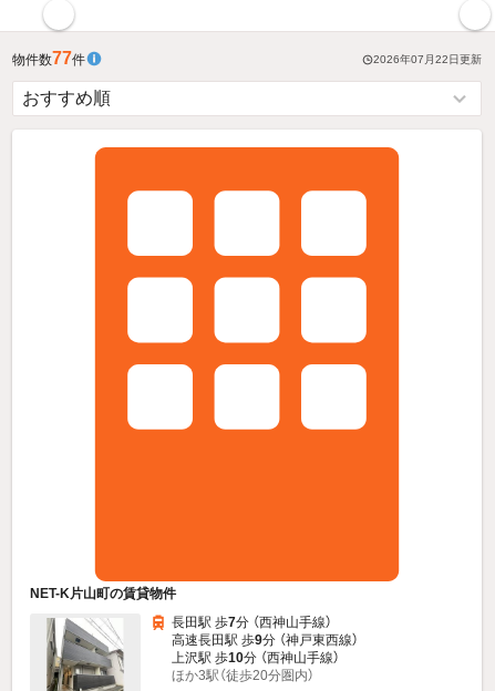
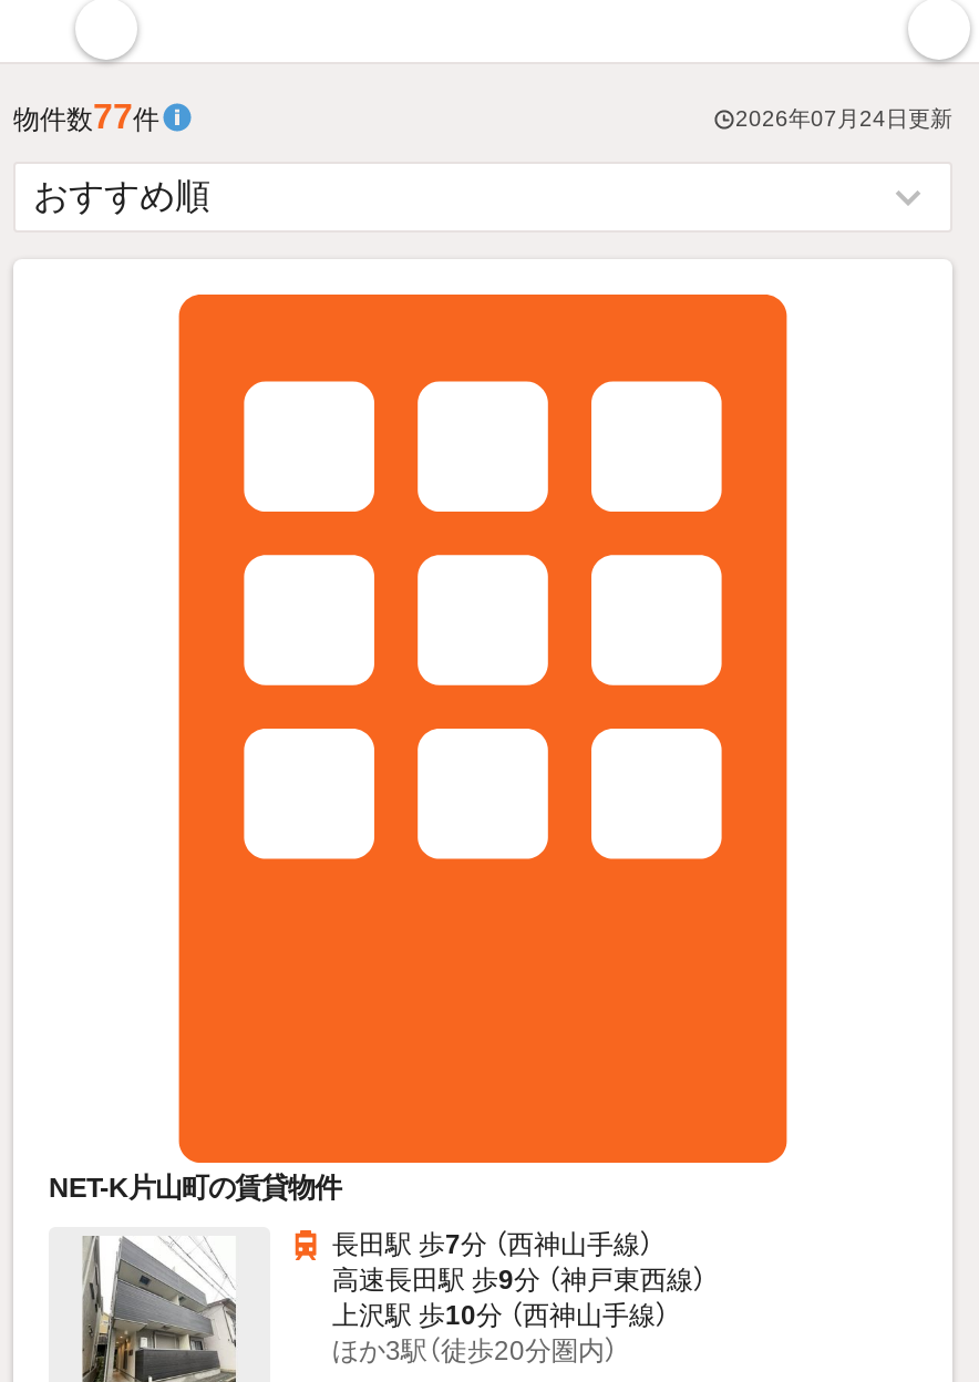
- 2026年07月22日更新
+ 2026年07月24日更新
